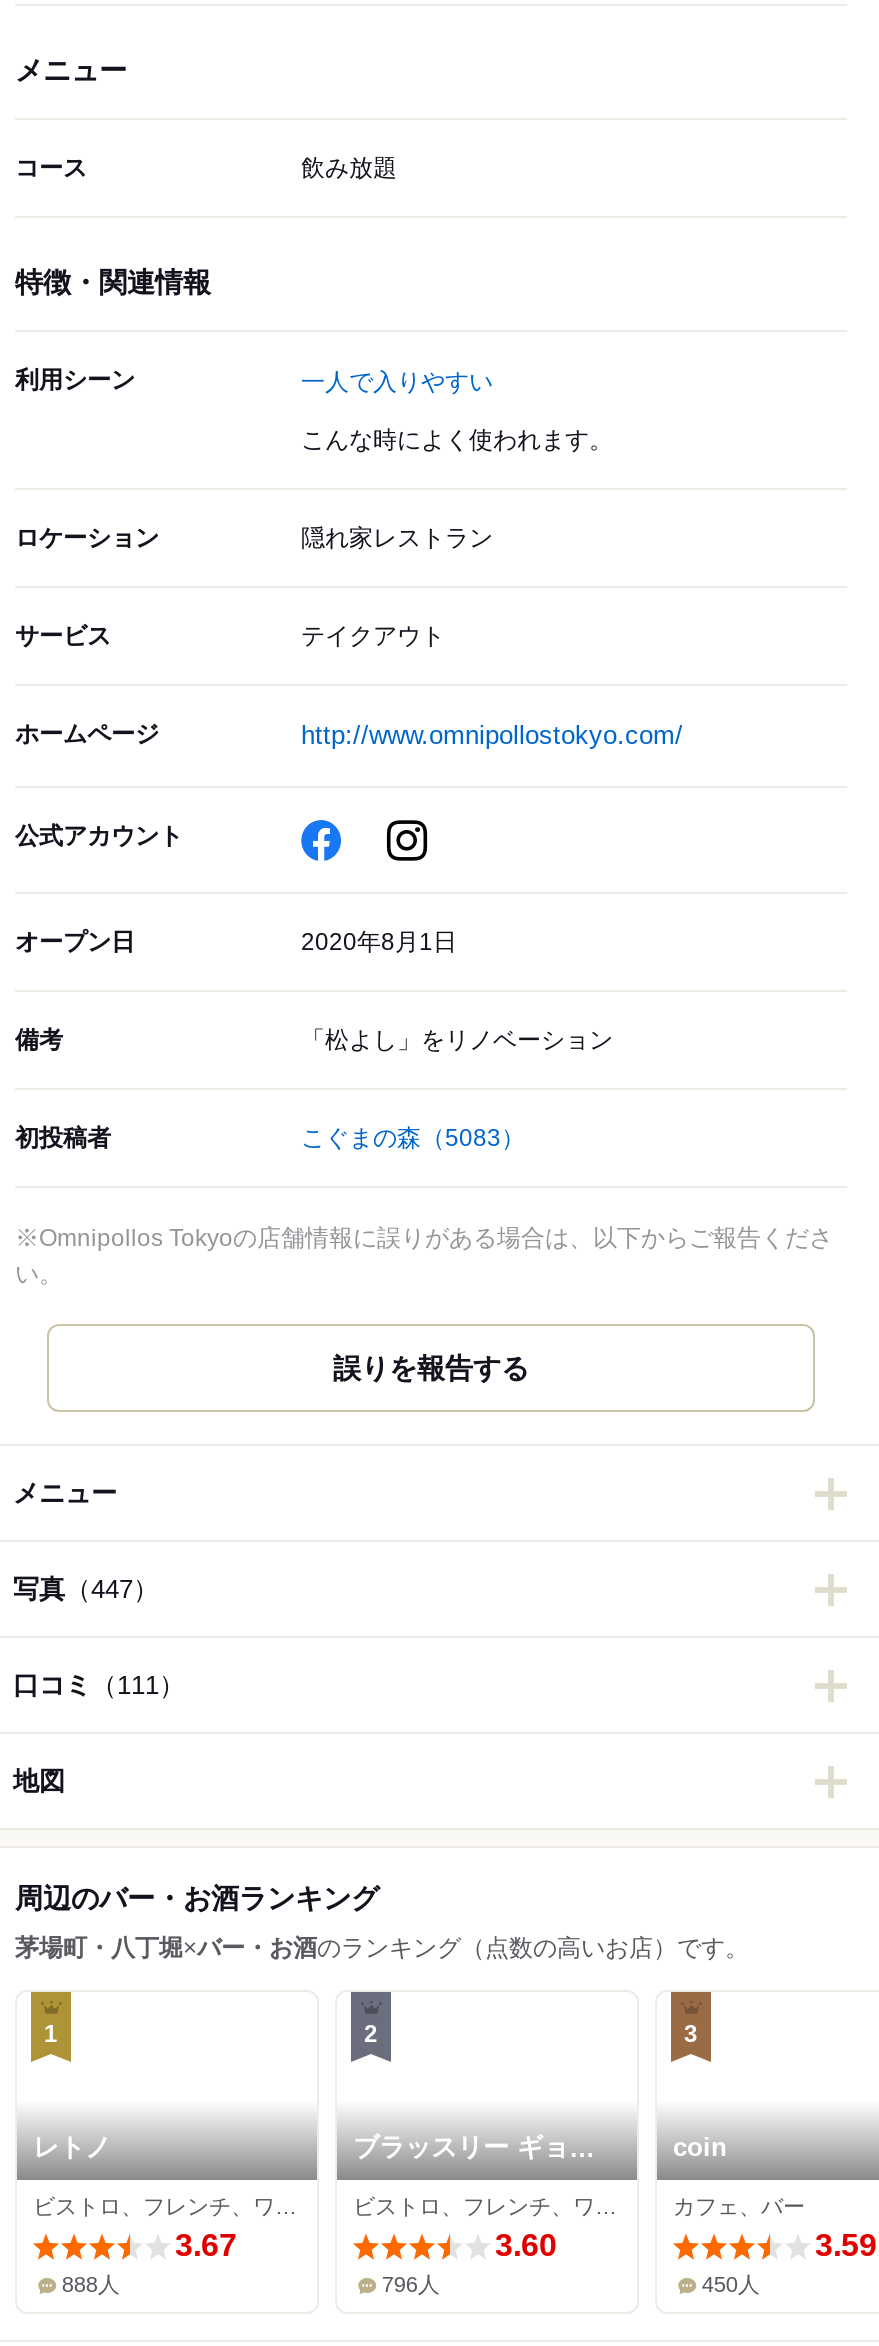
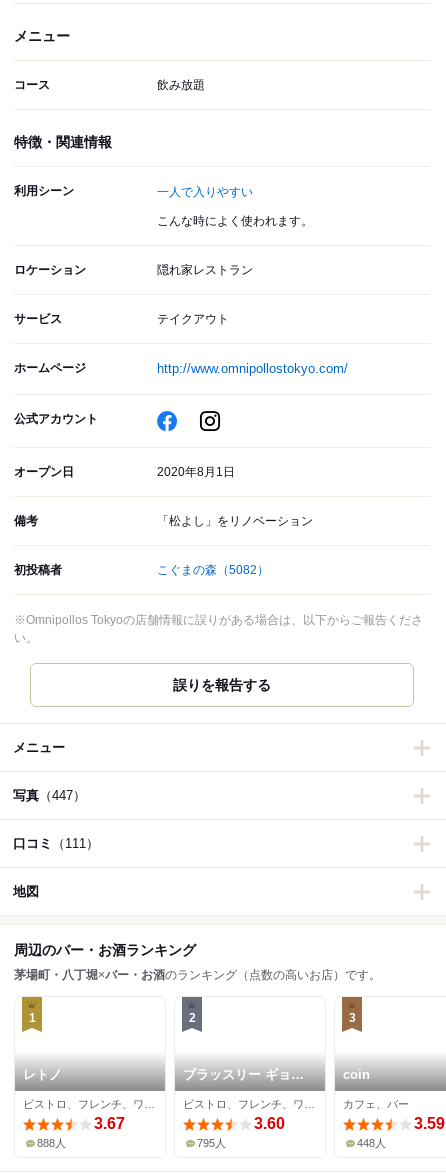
- こぐまの森（5083）
+ こぐまの森（5082）

- 796人
+ 795人

- 450人
+ 448人
